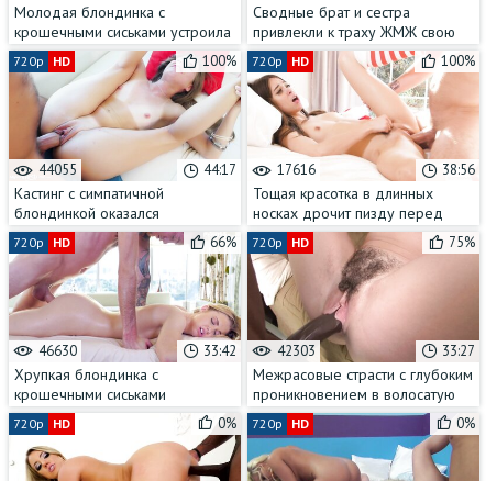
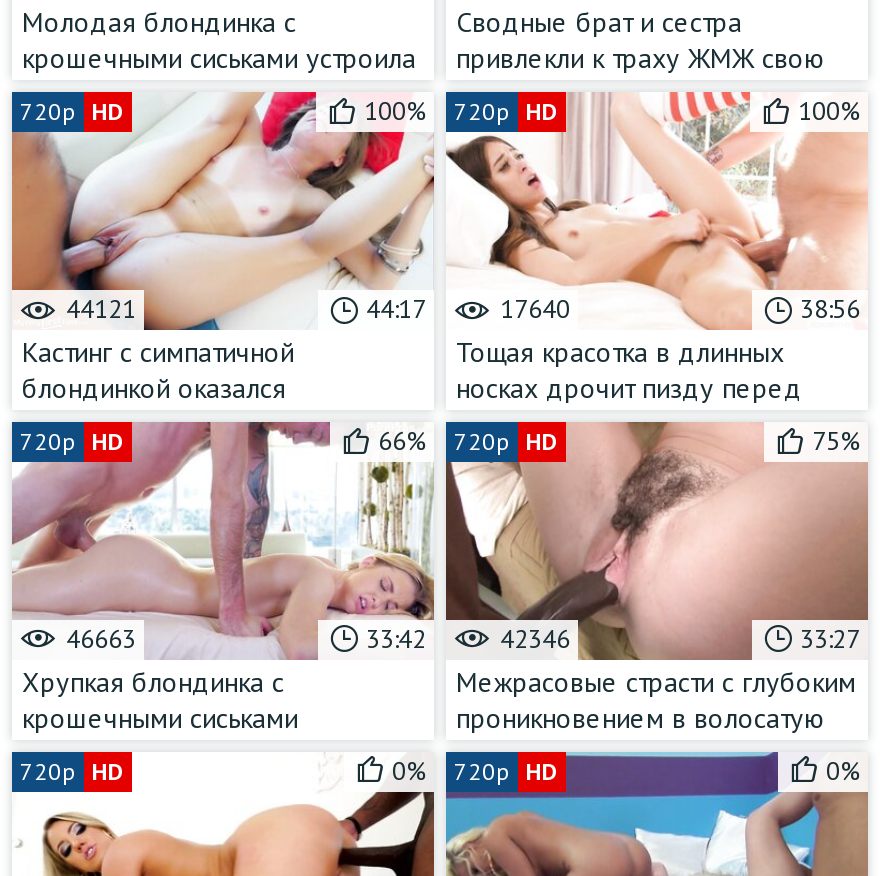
- 44055
+ 44121

- 44:17 17616
+ 44:17 17640

- 46630
+ 46663

- 33:42 42303
+ 33:42 42346
